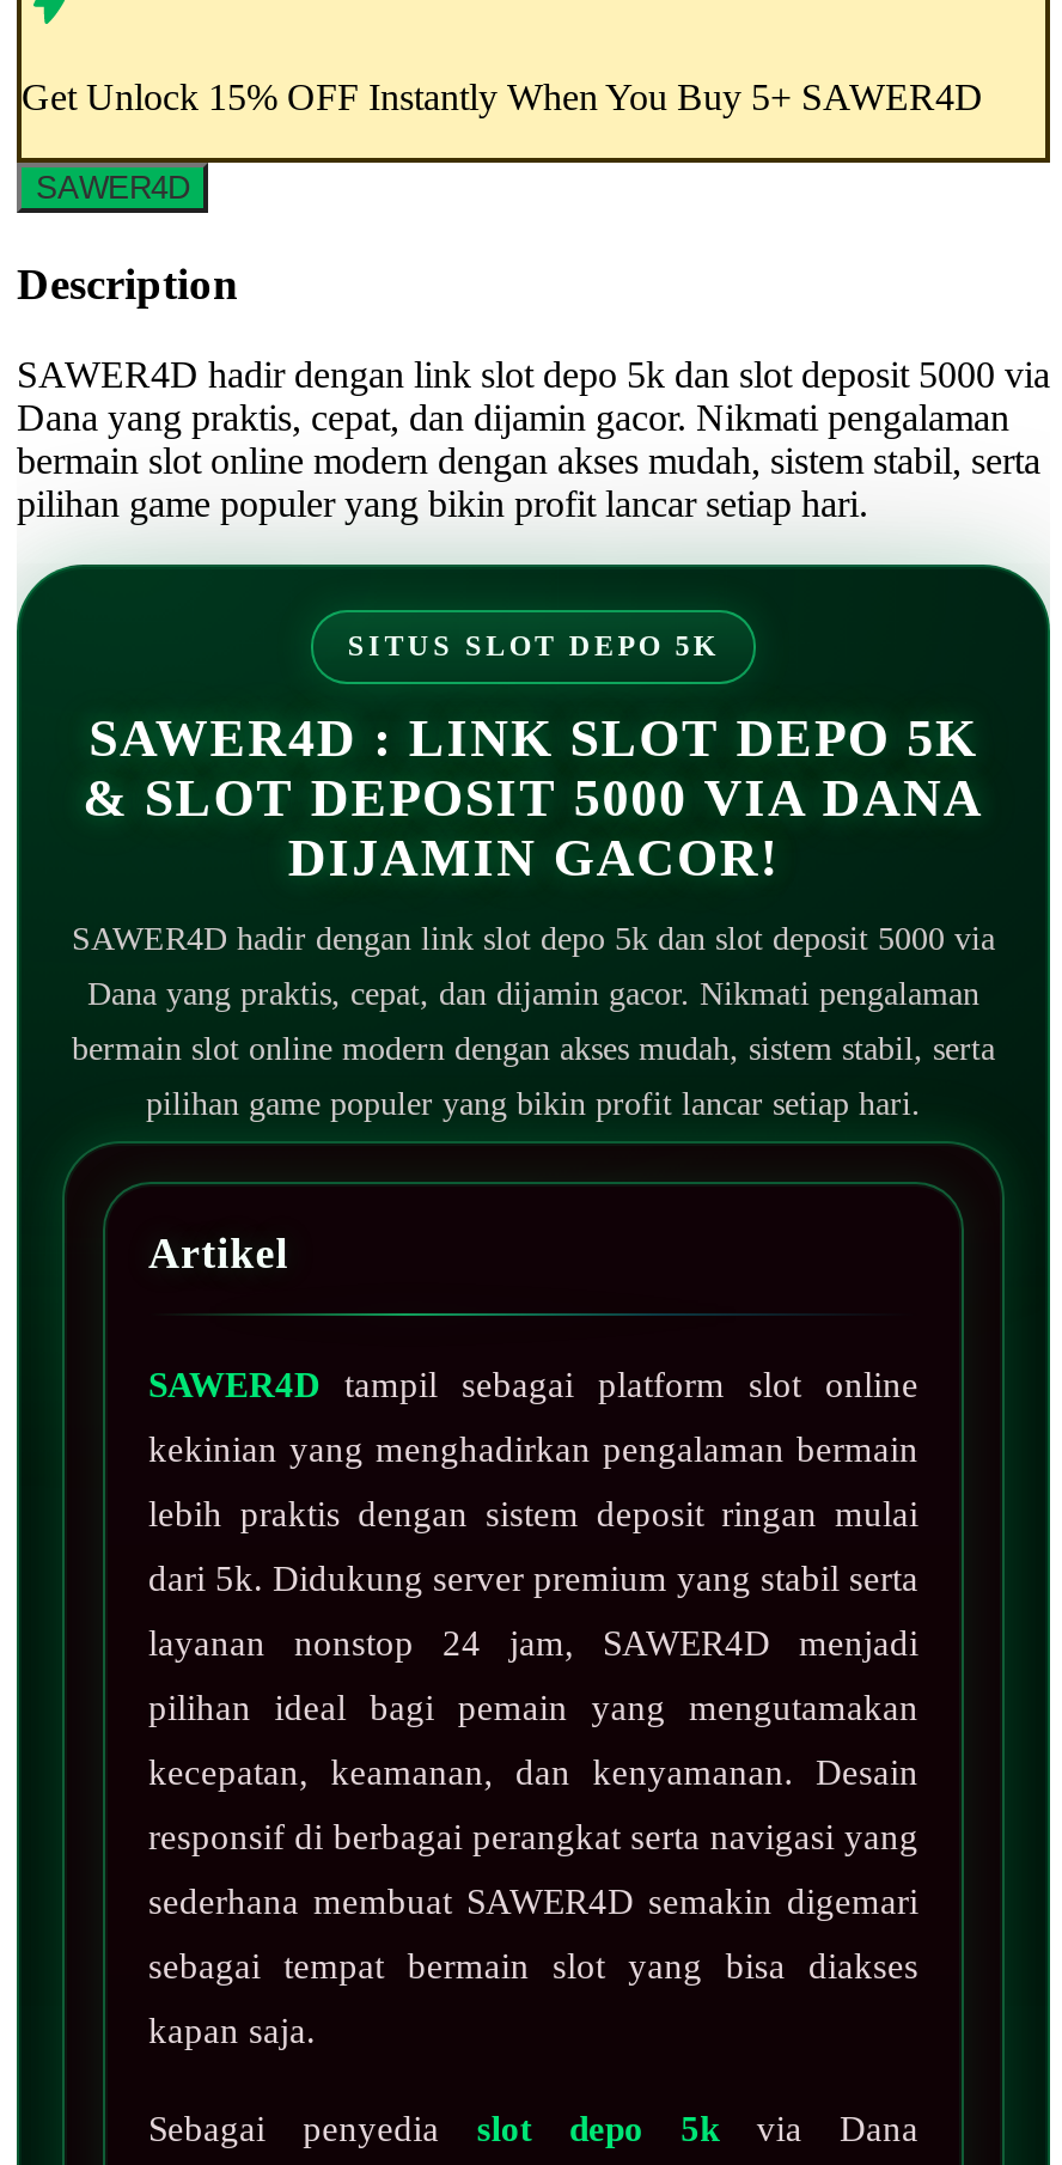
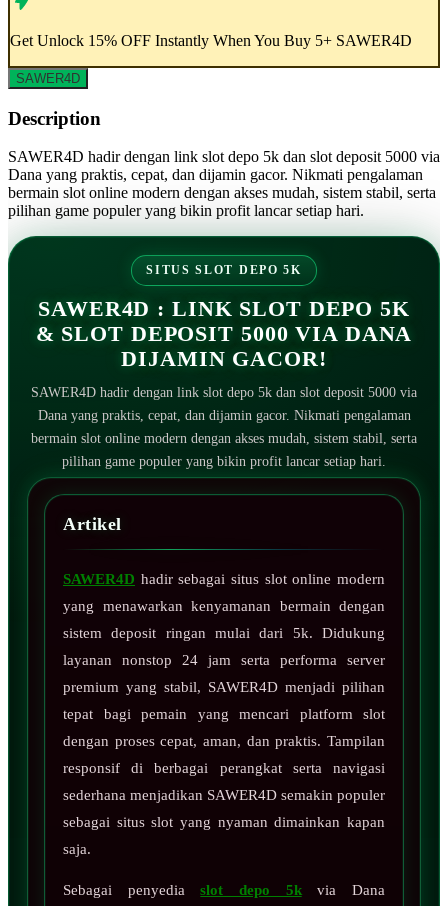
- SAWER4D tampil sebagai platform slot online
+ SAWER4D hadir sebagai situs slot online modern

- kekinian yang menghadirkan pengalaman bermain
+ yang menawarkan kenyamanan bermain dengan

- lebih praktis dengan sistem deposit ringan mulai
+ sistem deposit ringan mulai dari 5k. Didukung

- dari 5k. Didukung server premium yang stabil serta
+ layanan nonstop 24 jam serta performa server

- layanan nonstop 24 jam, SAWER4D menjadi
+ premium yang stabil, SAWER4D menjadi pilihan

- pilihan ideal bagi pemain yang mengutamakan
+ tepat bagi pemain yang mencari platform slot

- kecepatan, keamanan, dan kenyamanan. Desain
+ dengan proses cepat, aman, dan praktis. Tampilan

- responsif di berbagai perangkat serta navigasi yang
+ responsif di berbagai perangkat serta navigasi

- sederhana membuat SAWER4D semakin digemari
+ sederhana menjadikan SAWER4D semakin populer

- sebagai tempat bermain slot yang bisa diakses
+ sebagai situs slot yang nyaman dimainkan kapan

- kapan saja.
+ saja.
